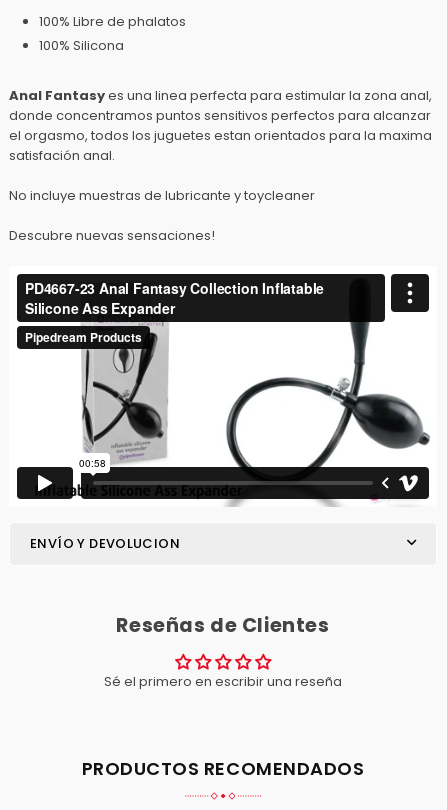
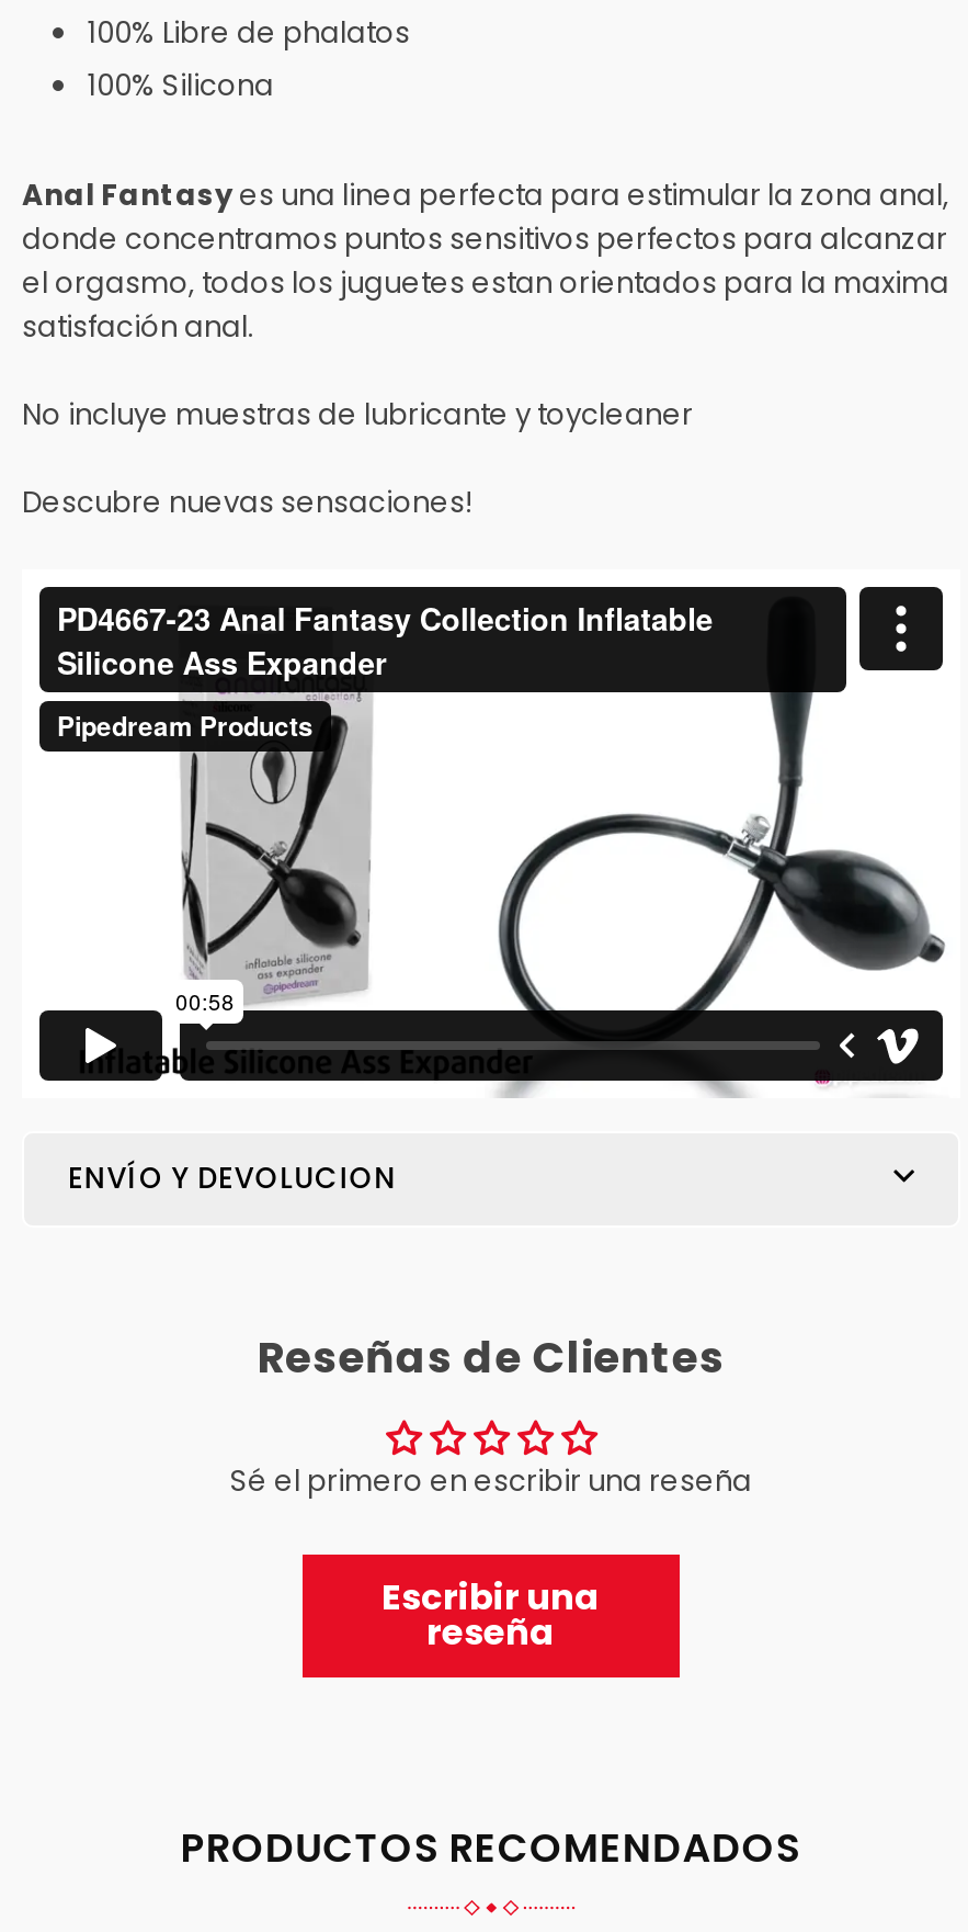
+ Escribir una
+ reseña
